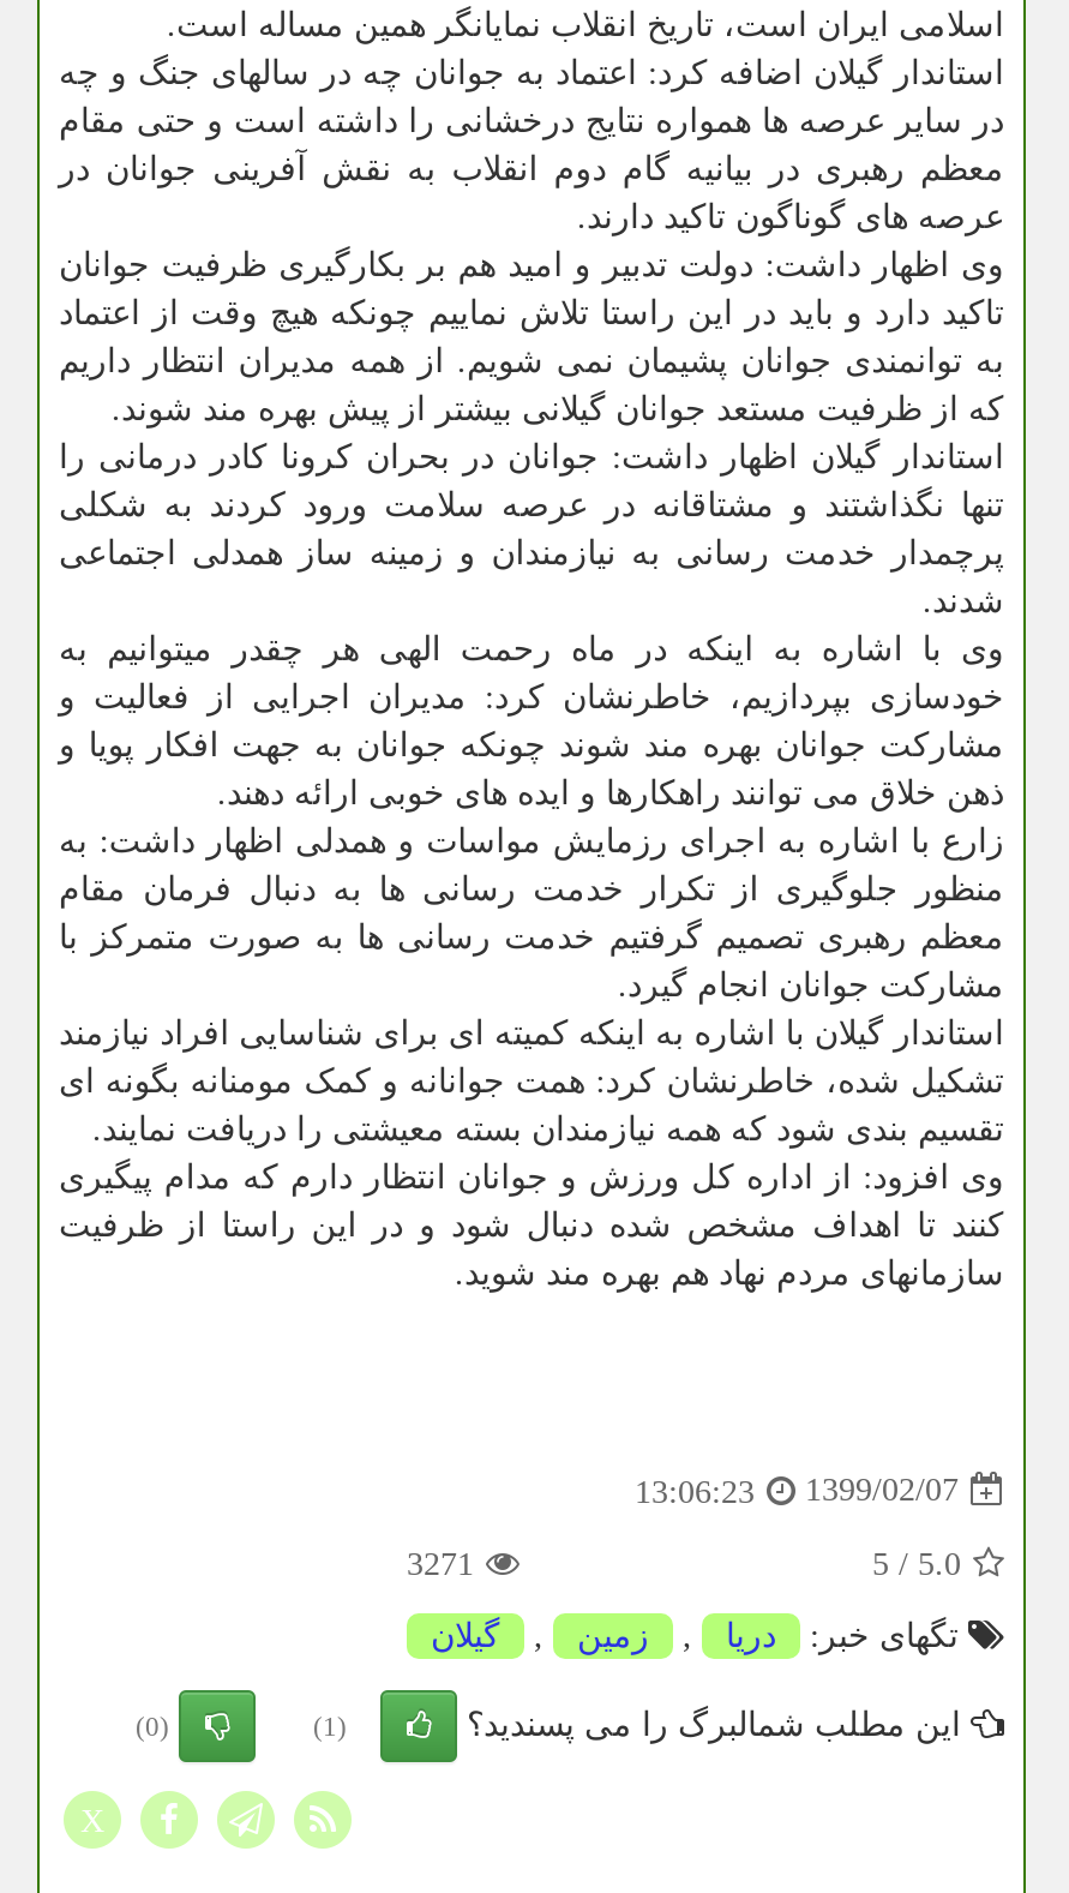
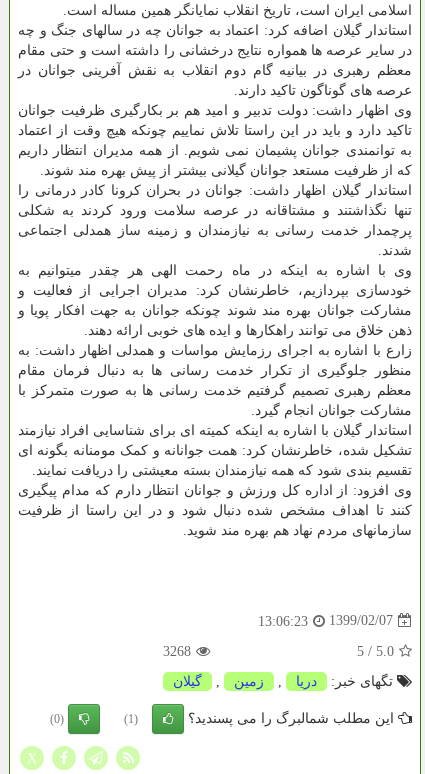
- 3271
+ 3268
